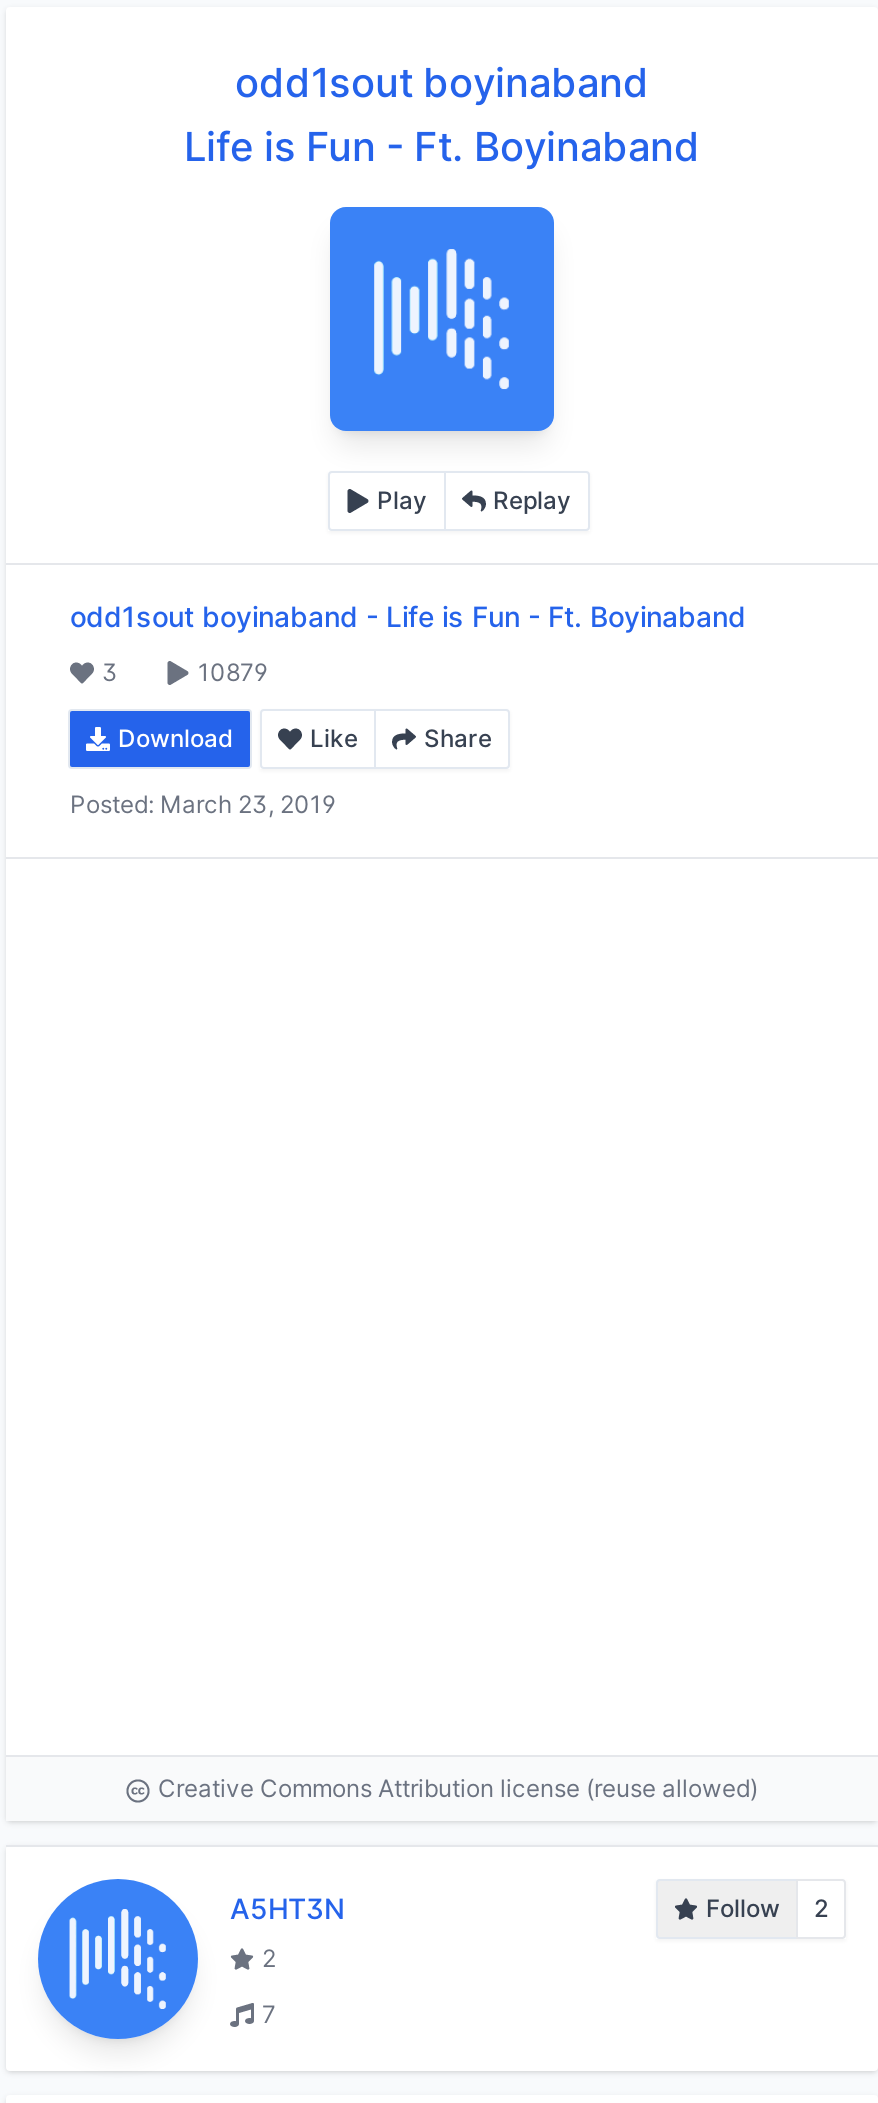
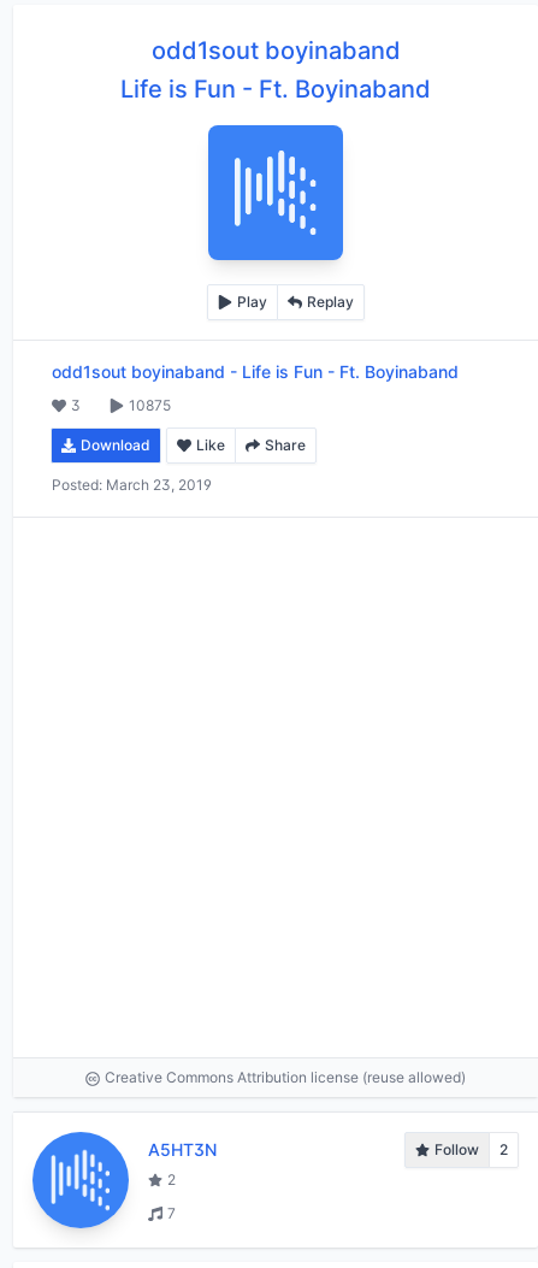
- 10879
+ 10875
